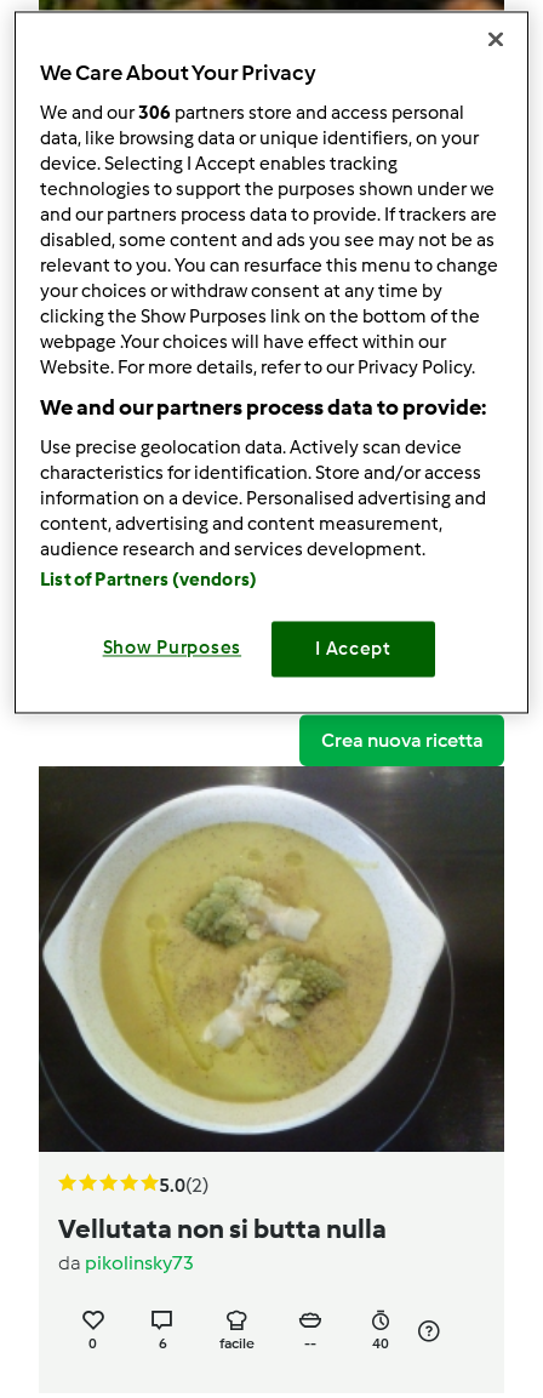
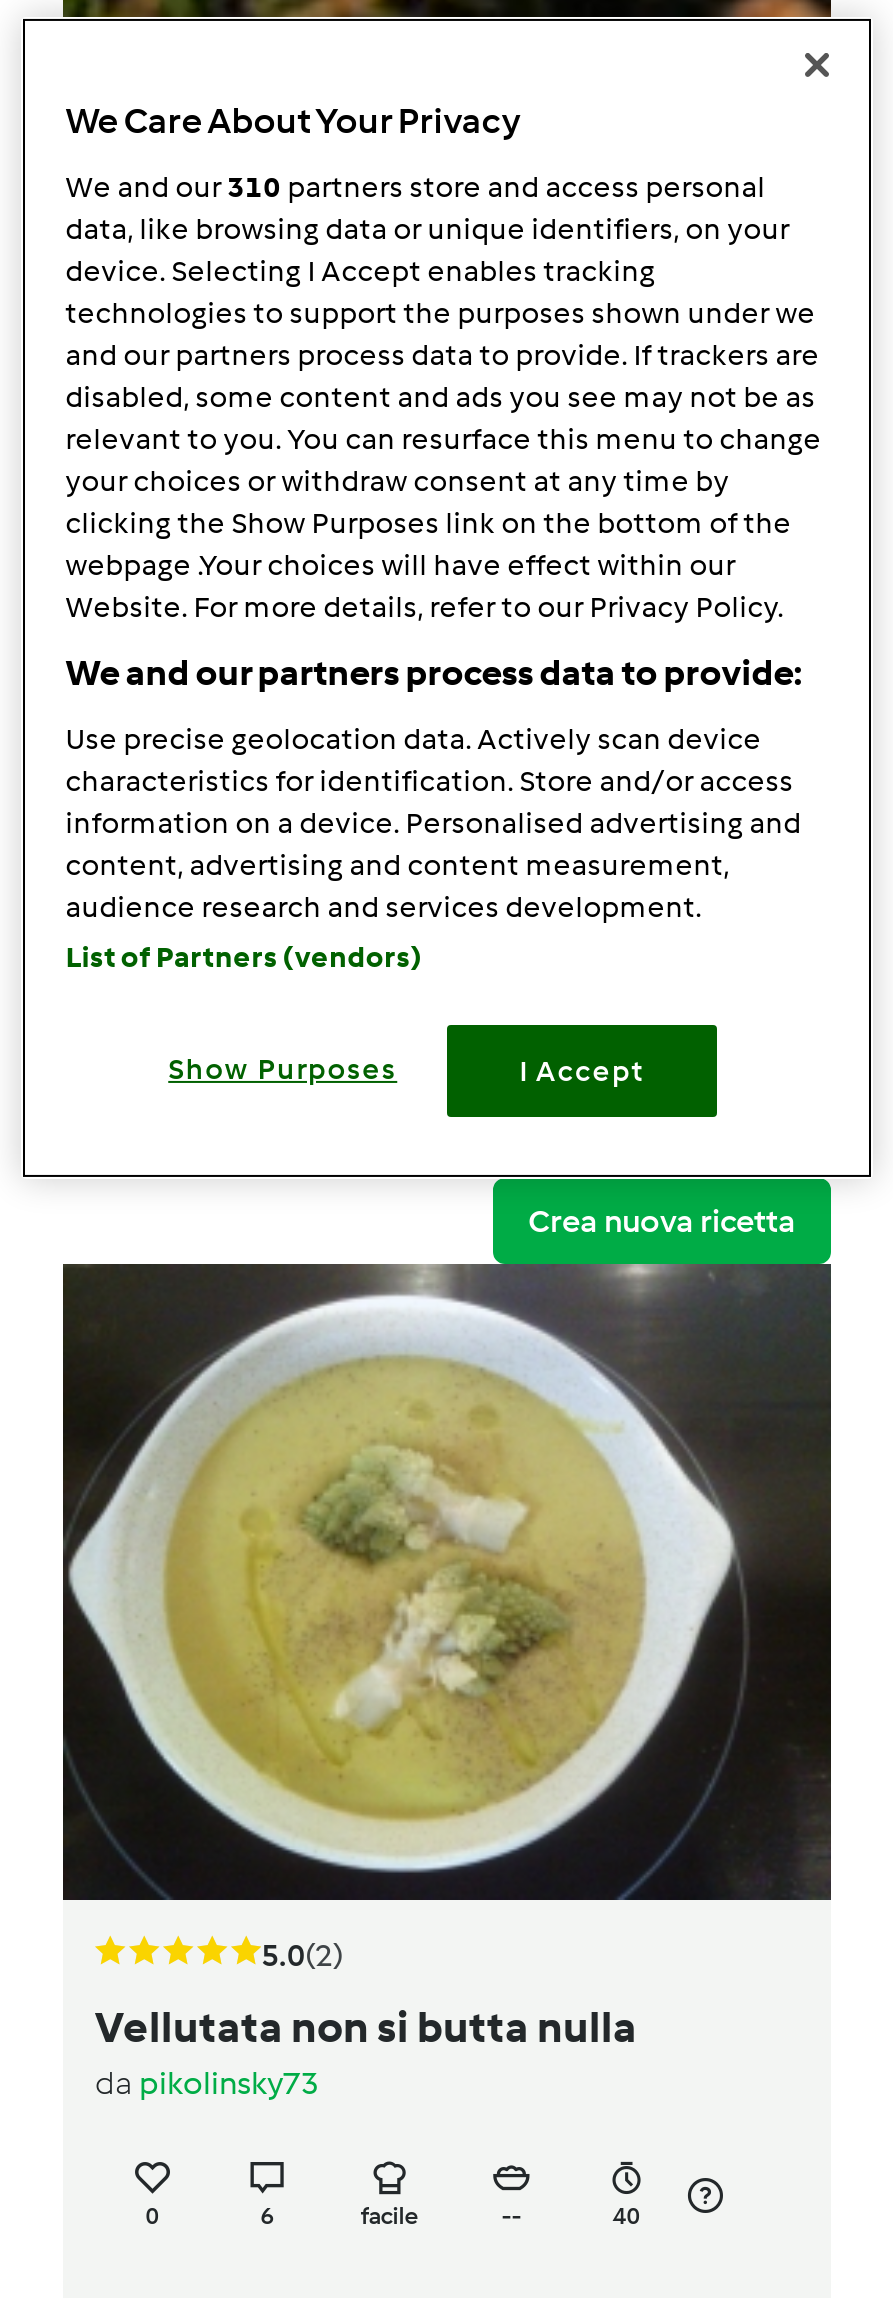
- We and our306 partners store and access personal
+ We and our310 partners store and access personal
